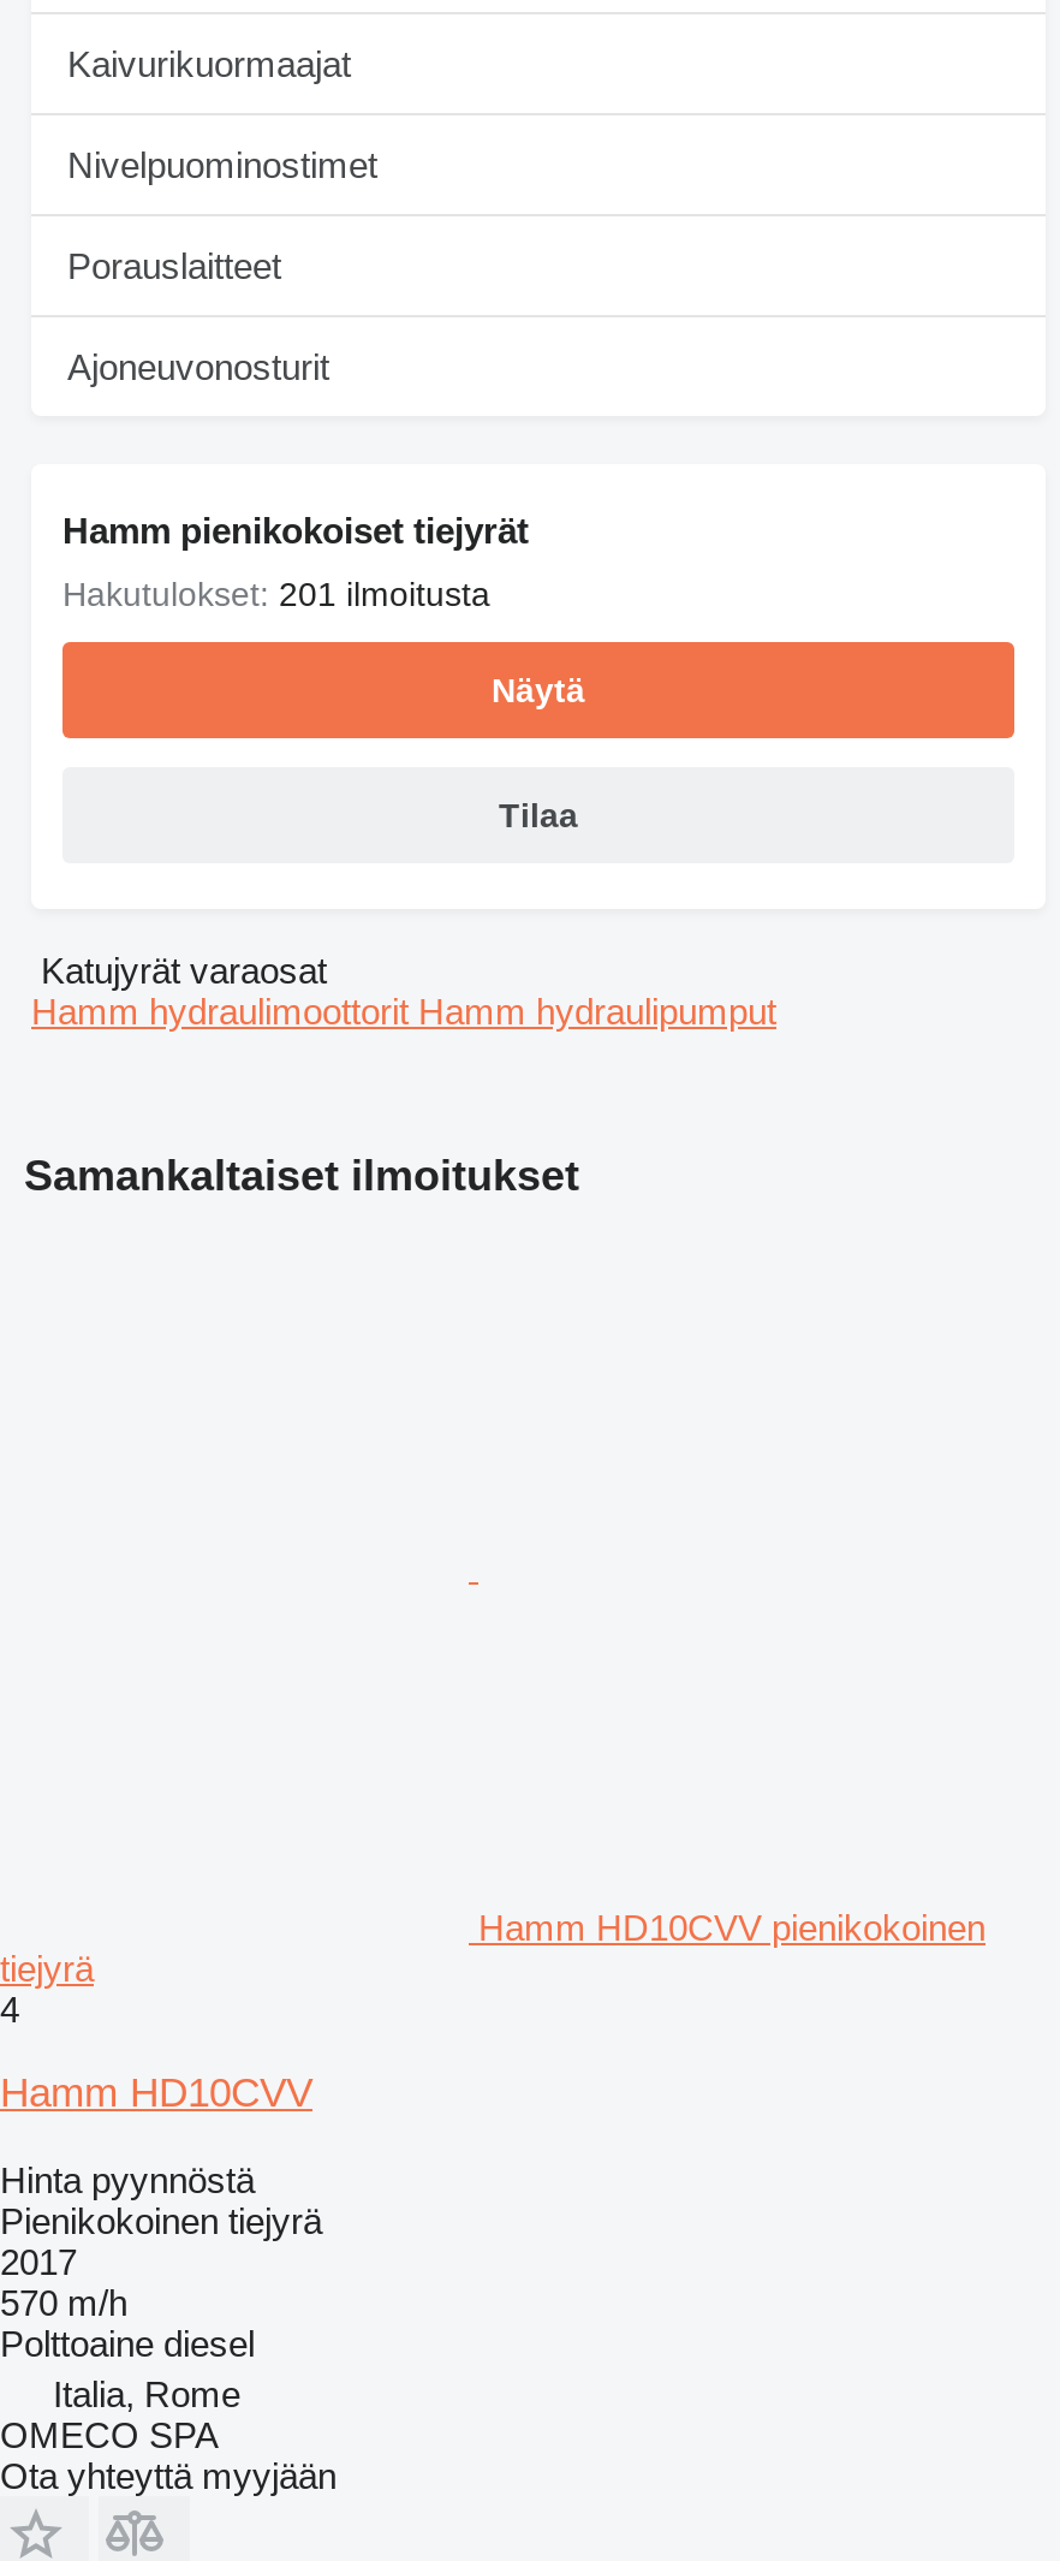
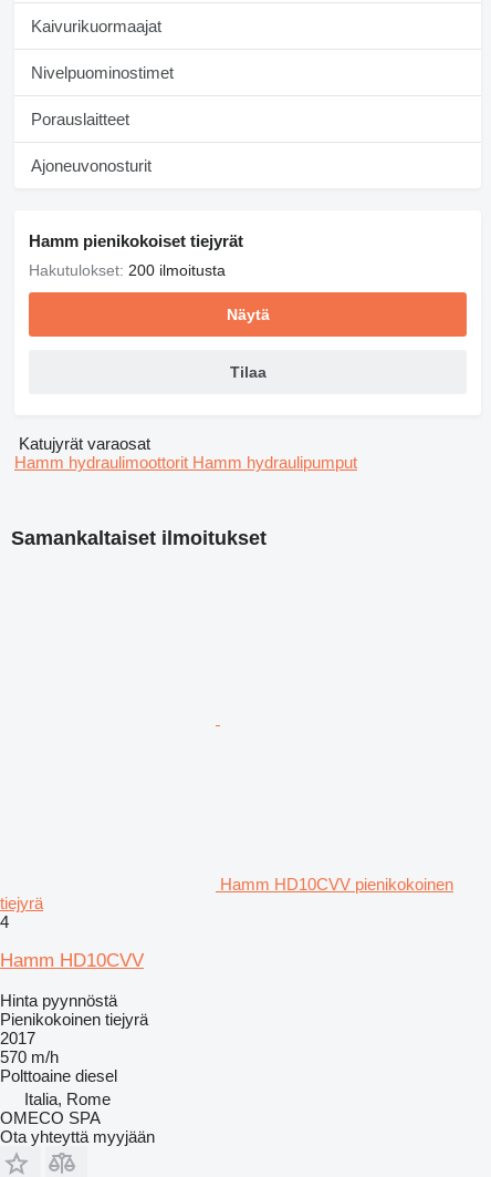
- Hakutulokset: 201 ilmoitusta
+ Hakutulokset: 200 ilmoitusta
